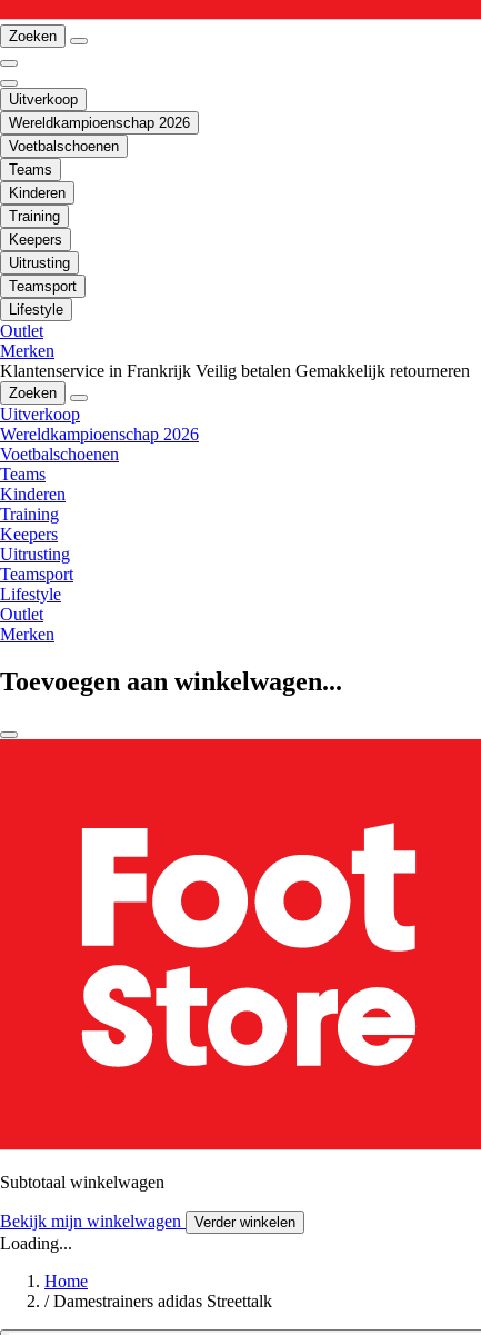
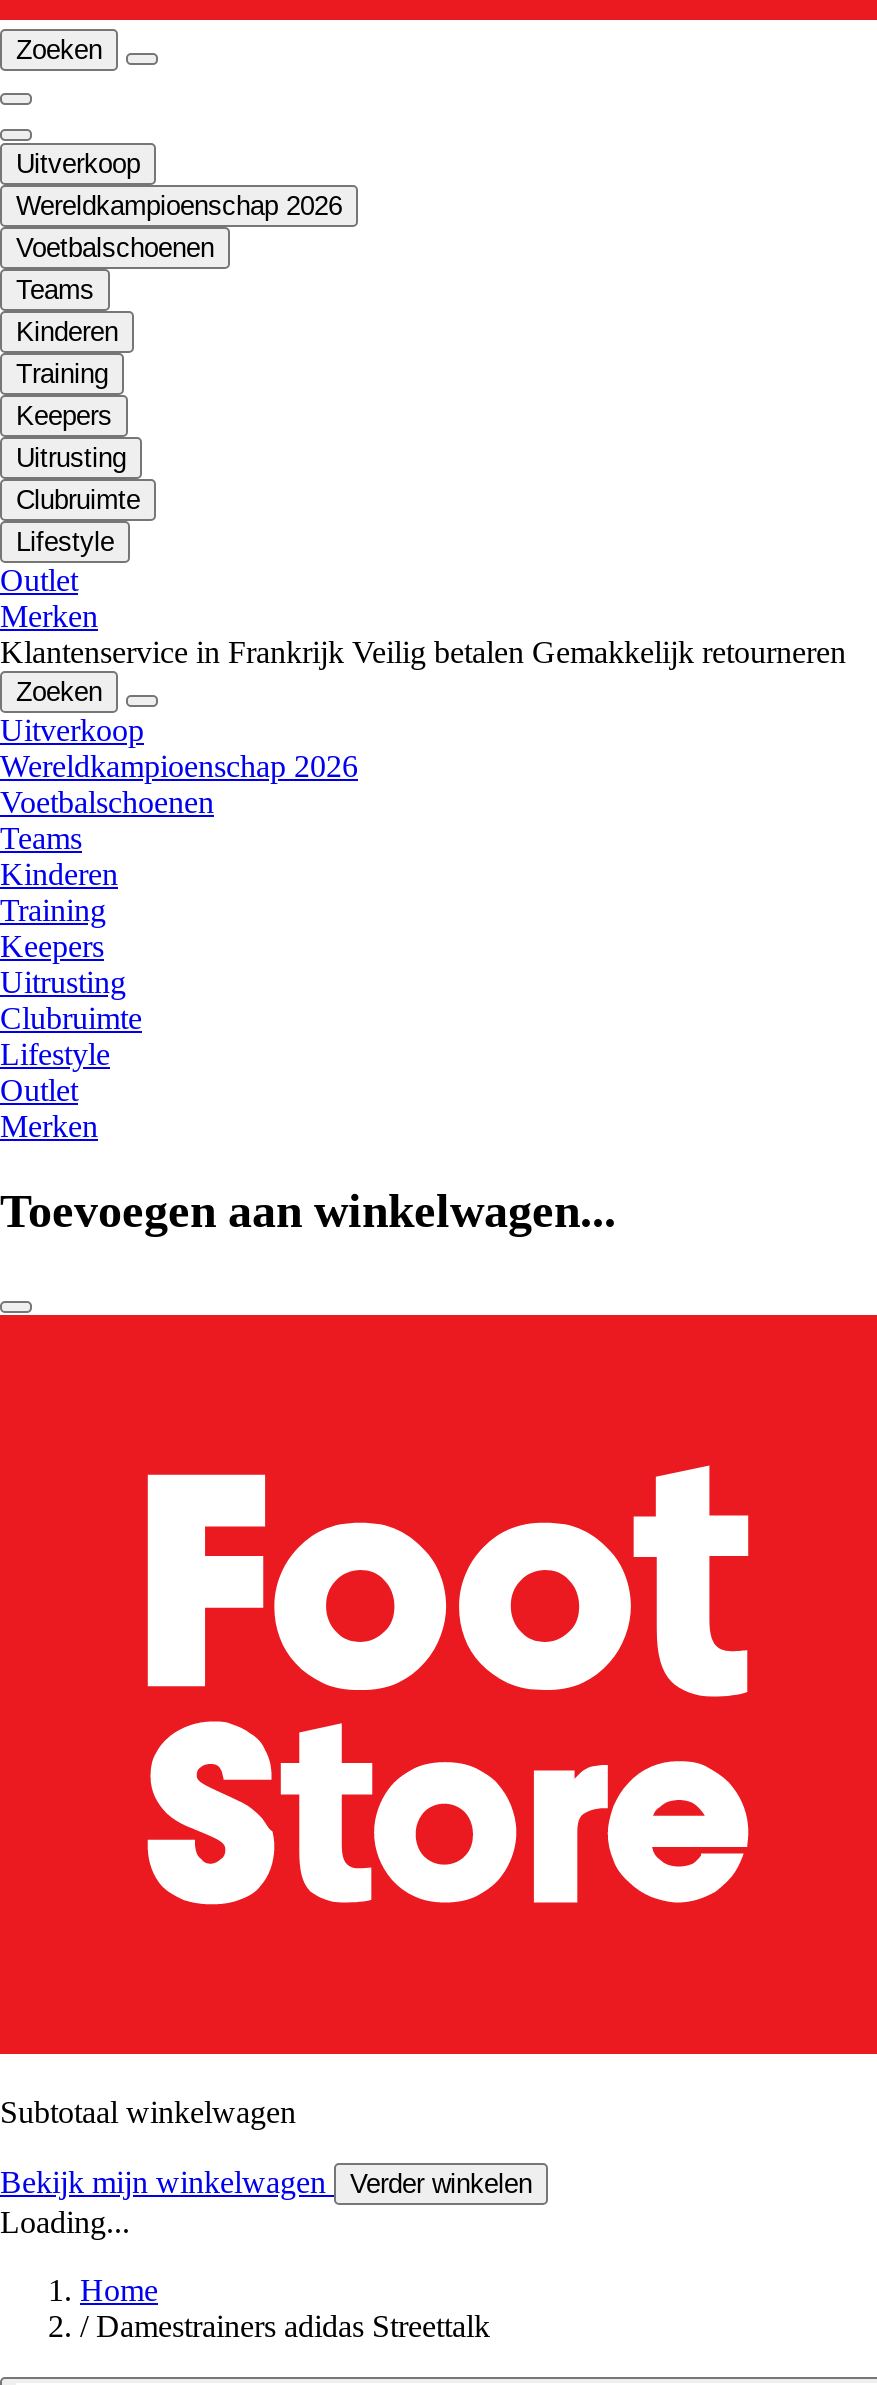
- Teamsport
+ Clubruimte

- Teamsport
+ Clubruimte
